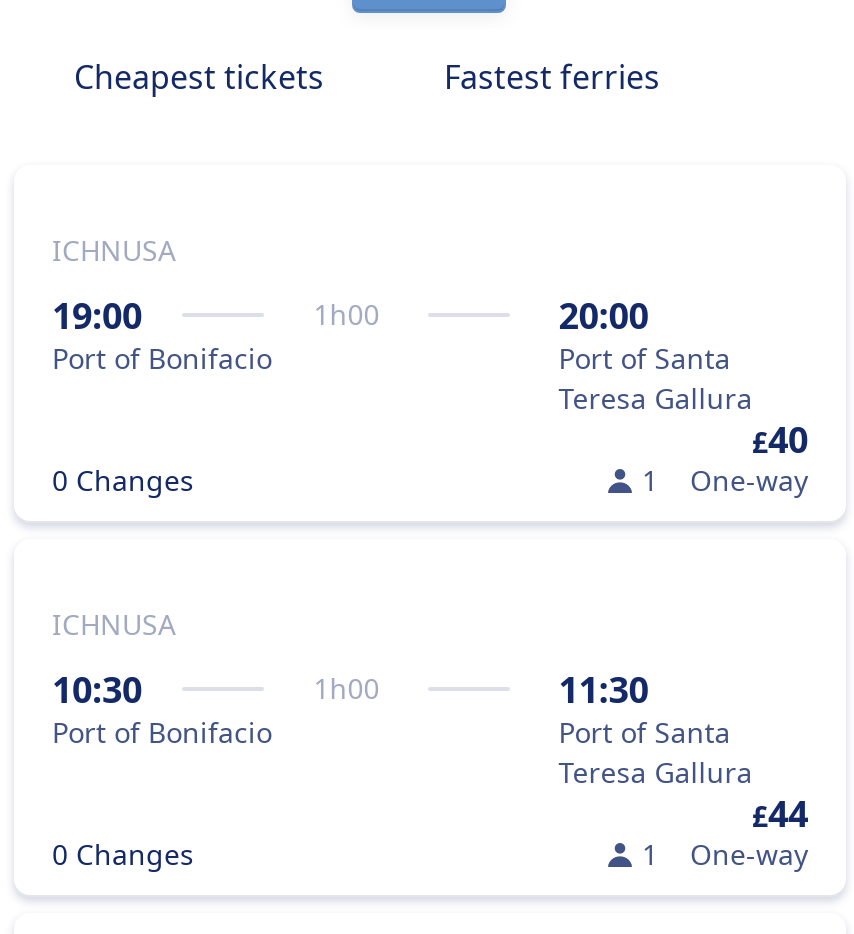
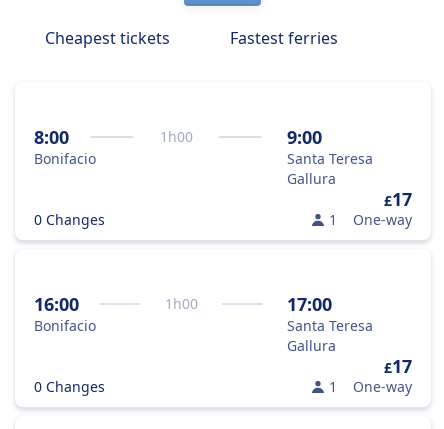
- ICHNUSA
- 19:00
+ 8:00

- 20:00
- Port of Santa
- Teresa Gallura
- £40
+ 9:00
+ Santa Teresa
+ Gallura
+ £17

- Port of Bonifacio
+ Bonifacio

- ICHNUSA
- 10:30
+ 16:00

- 11:30
- Port of Santa
- Teresa Gallura
- £44
+ 17:00
+ Santa Teresa
+ Gallura
+ £17

- Port of Bonifacio
+ Bonifacio
